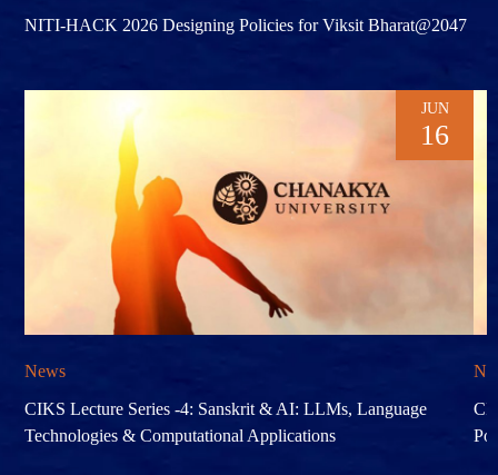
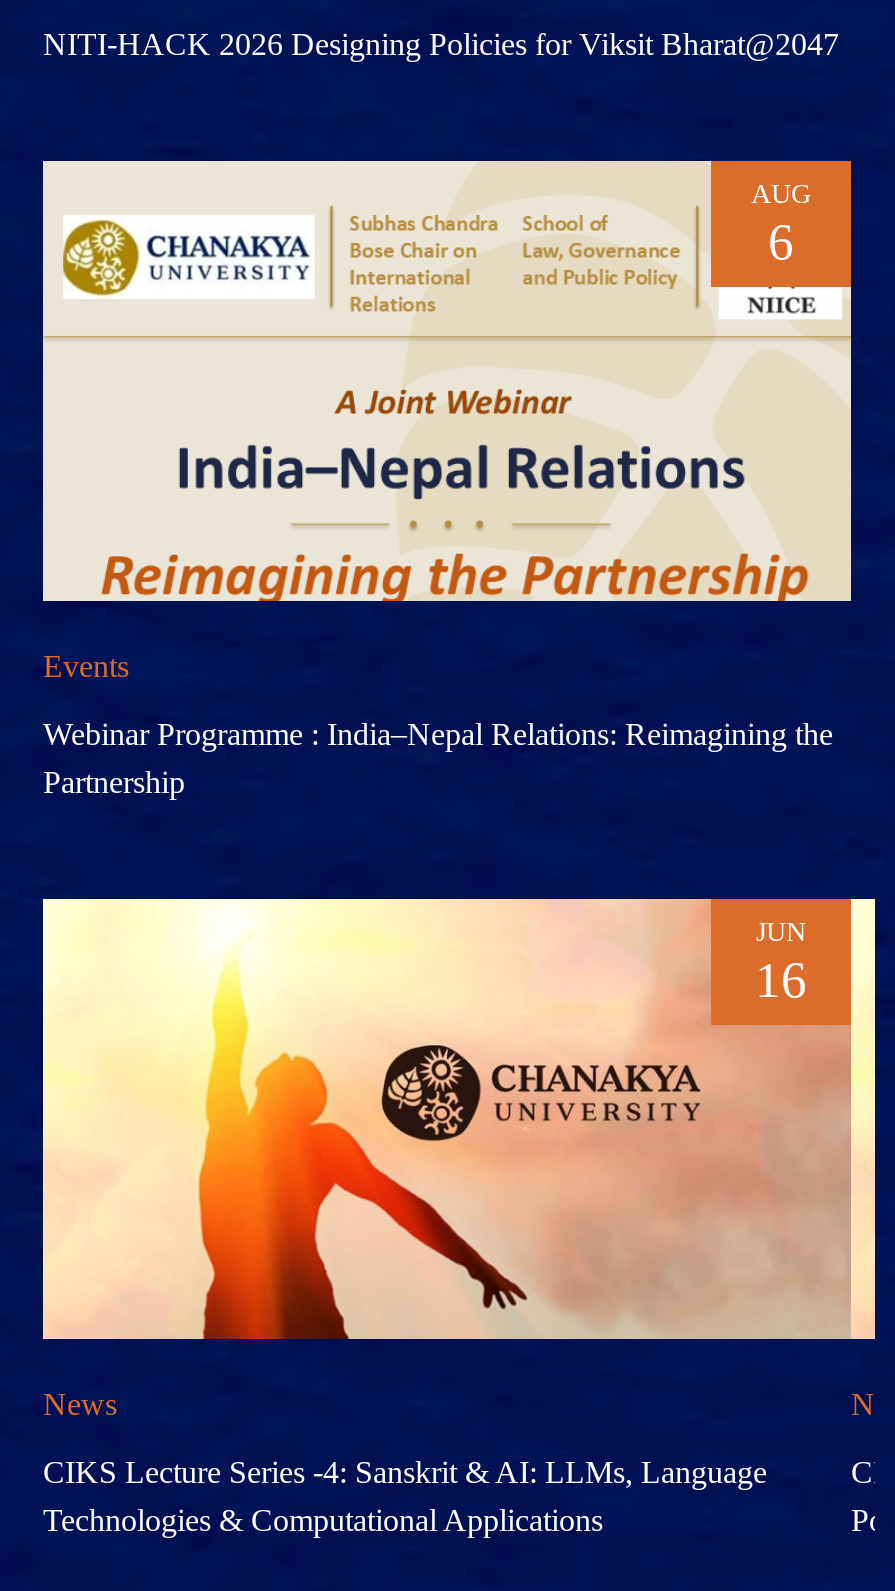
+ Events
+ Webinar Programme : India–Nepal Relations: Reimagining the
+ Partnership

+ [image]
+ AUG
+ 6
